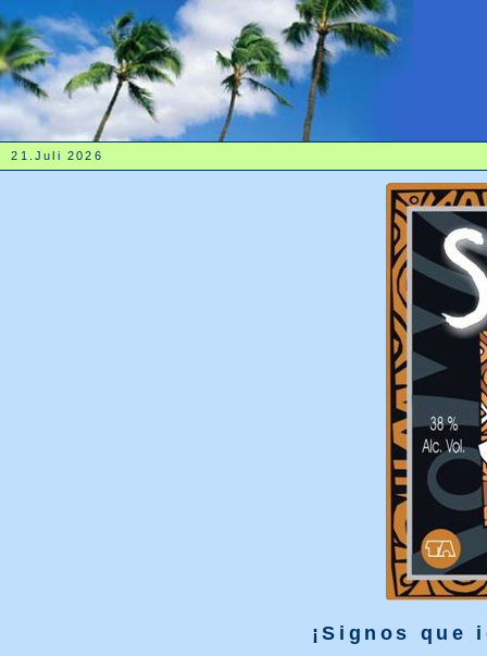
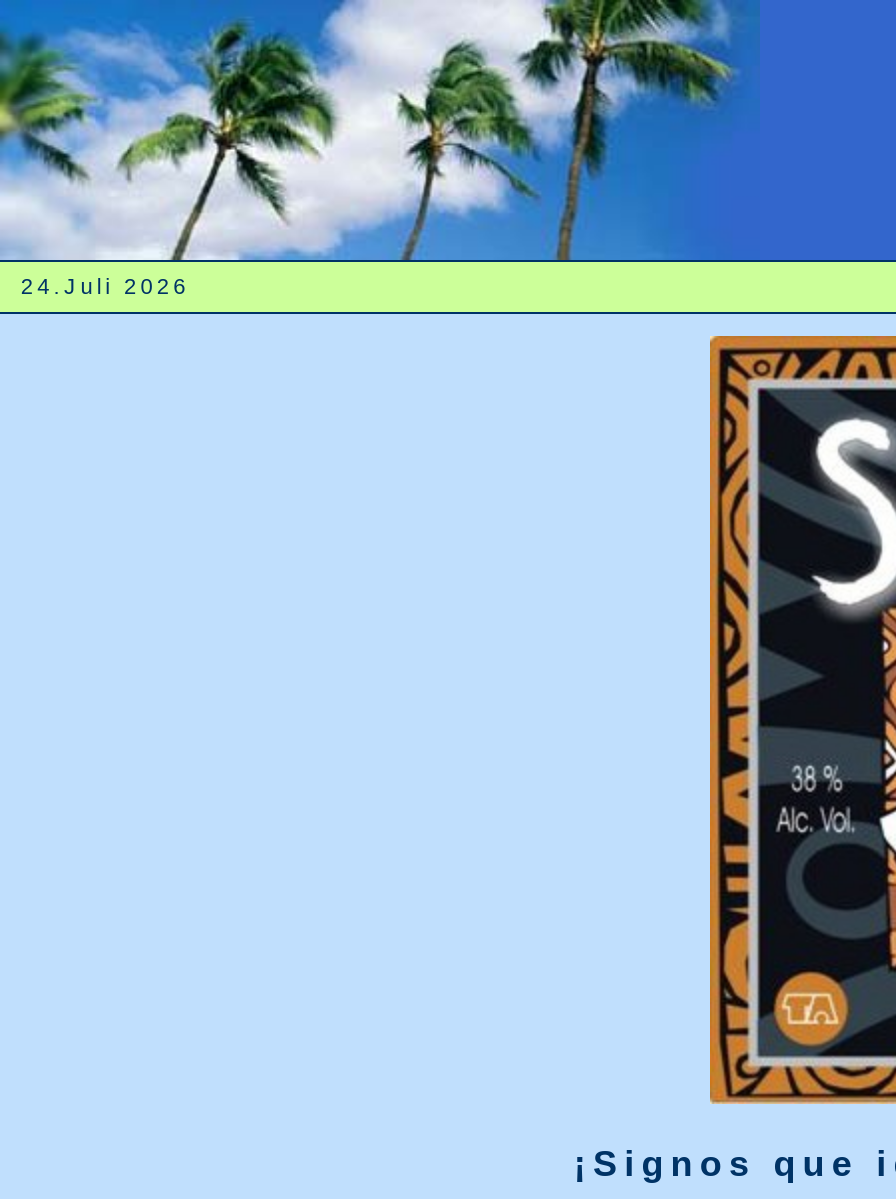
- 21.Juli 2026
+ 24.Juli 2026
